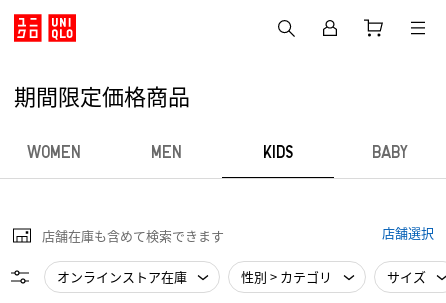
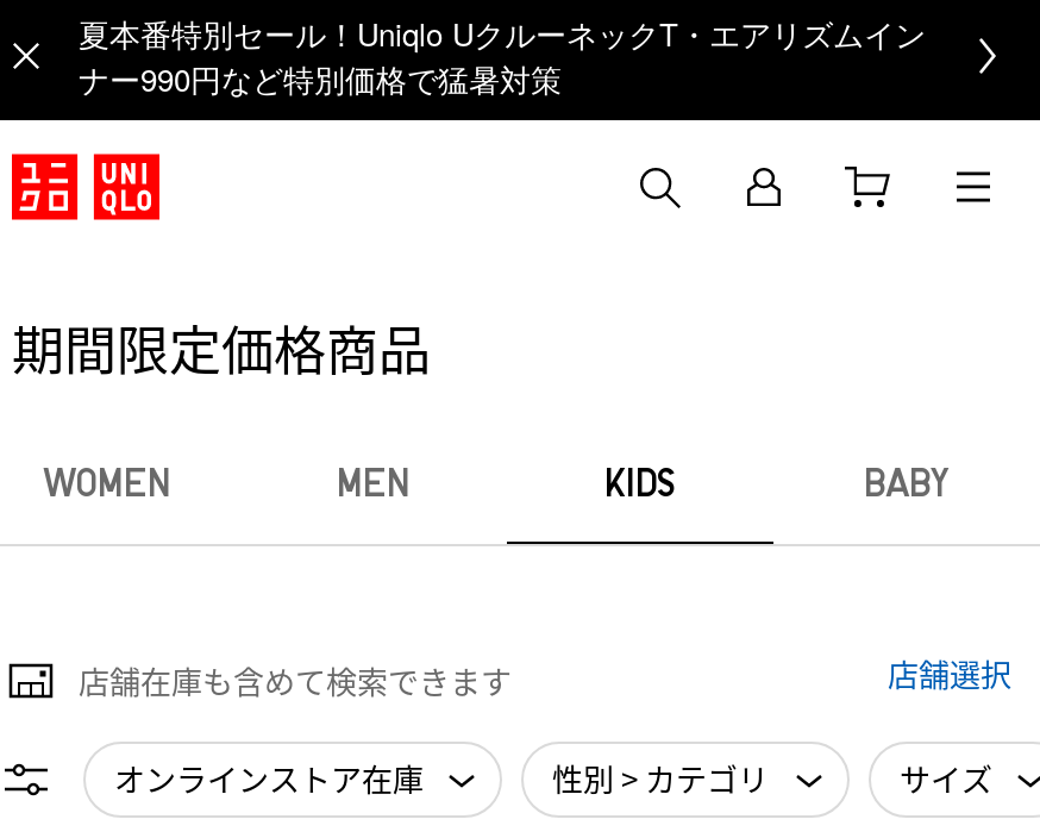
+ 夏本番特別セール！Uniqlo UクルーネックT・エアリズムイン
+ ナー990円など特別価格で猛暑対策
